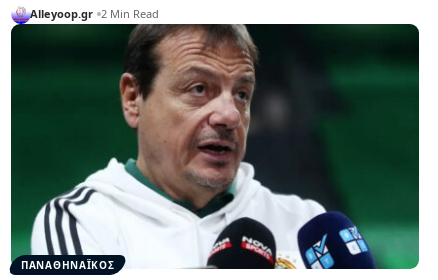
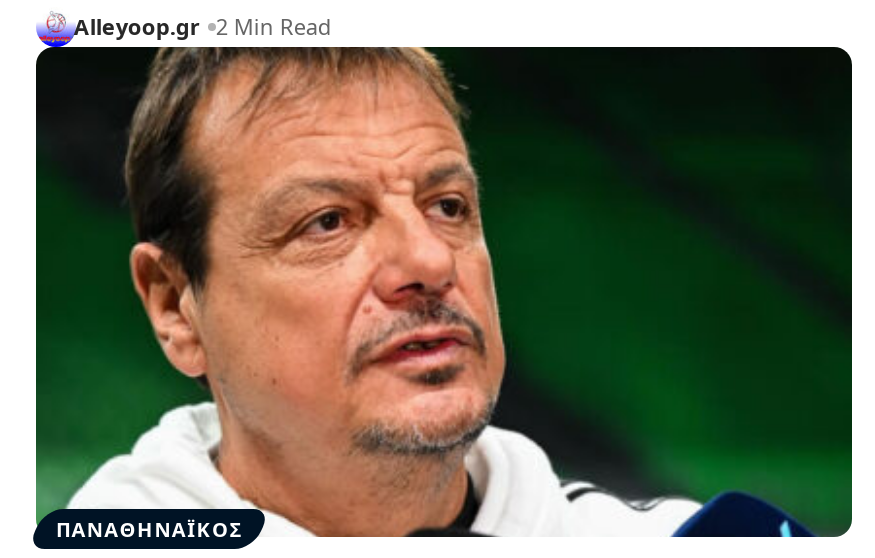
- [image]
+ [image]
